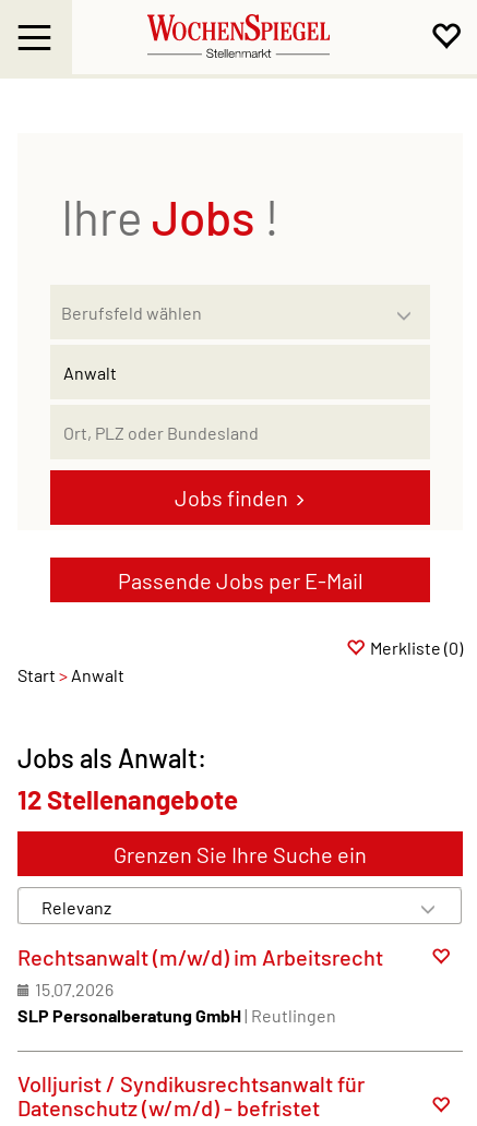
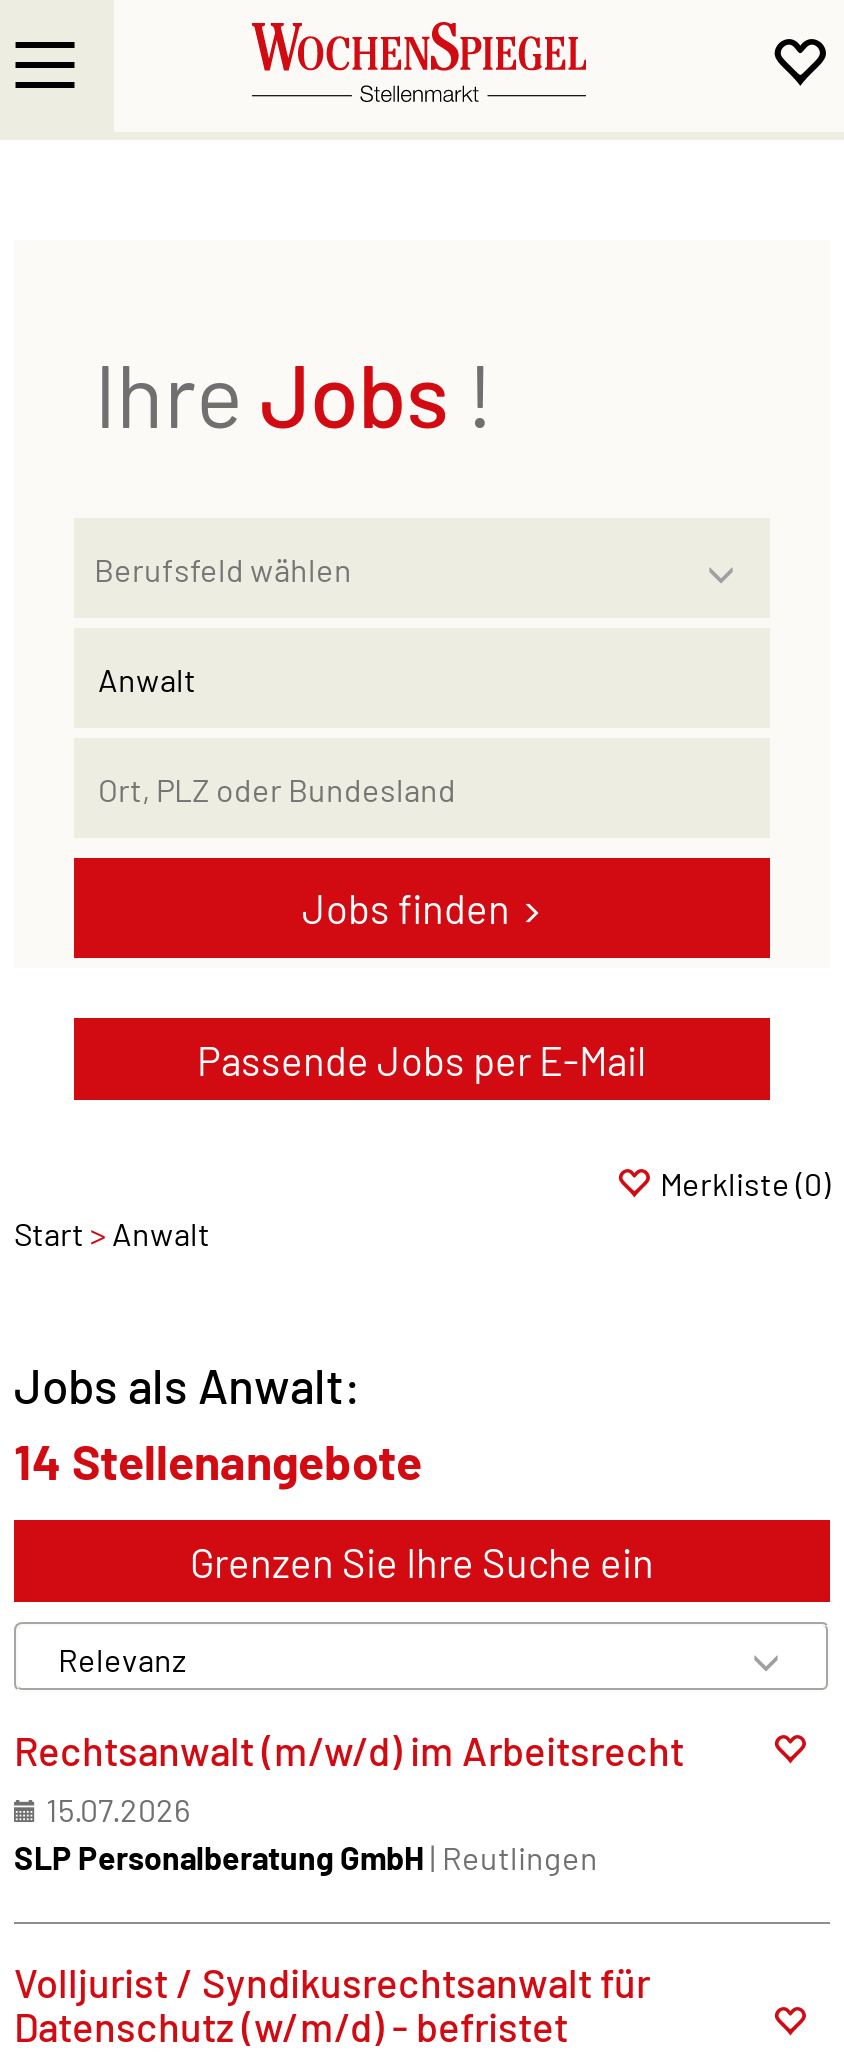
- 12 Stellenangebote
+ 14 Stellenangebote
